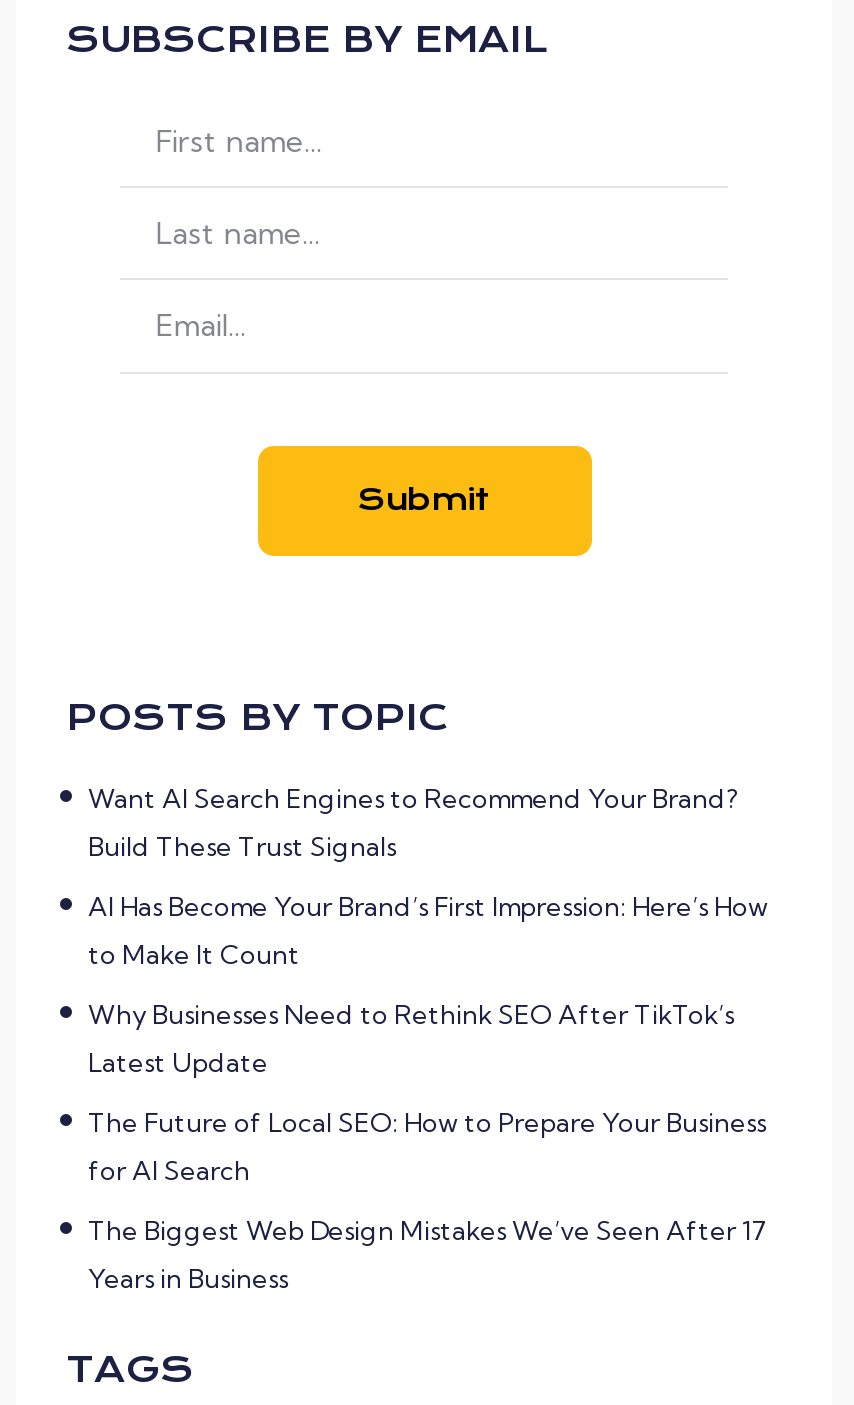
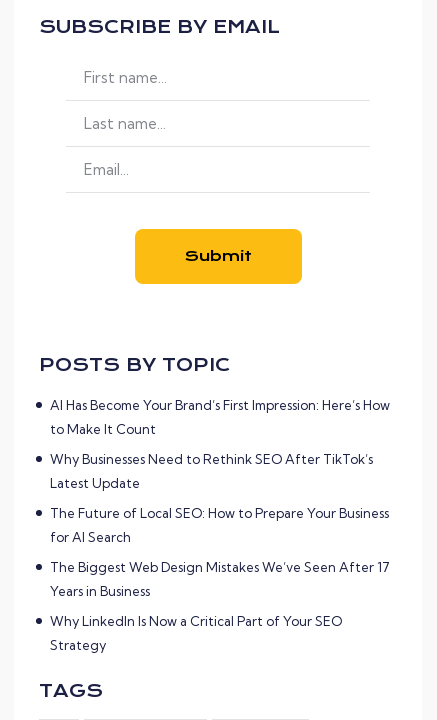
- Want AI Search Engines to Recommend Your Brand?
- Build These Trust Signals

moved up: AI Has Become Your Brand’s First Impression: Here’s How | to Make It Count | Why Businesses Need to Rethink SEO After TikTok’s | Latest Update | The Future of Local SEO: How to Prepare Your Business | for AI Search | The Biggest Web Design Mistakes We’ve Seen After 17 | Years in Business

+ Why LinkedIn Is Now a Critical Part of Your SEO
+ Strategy
